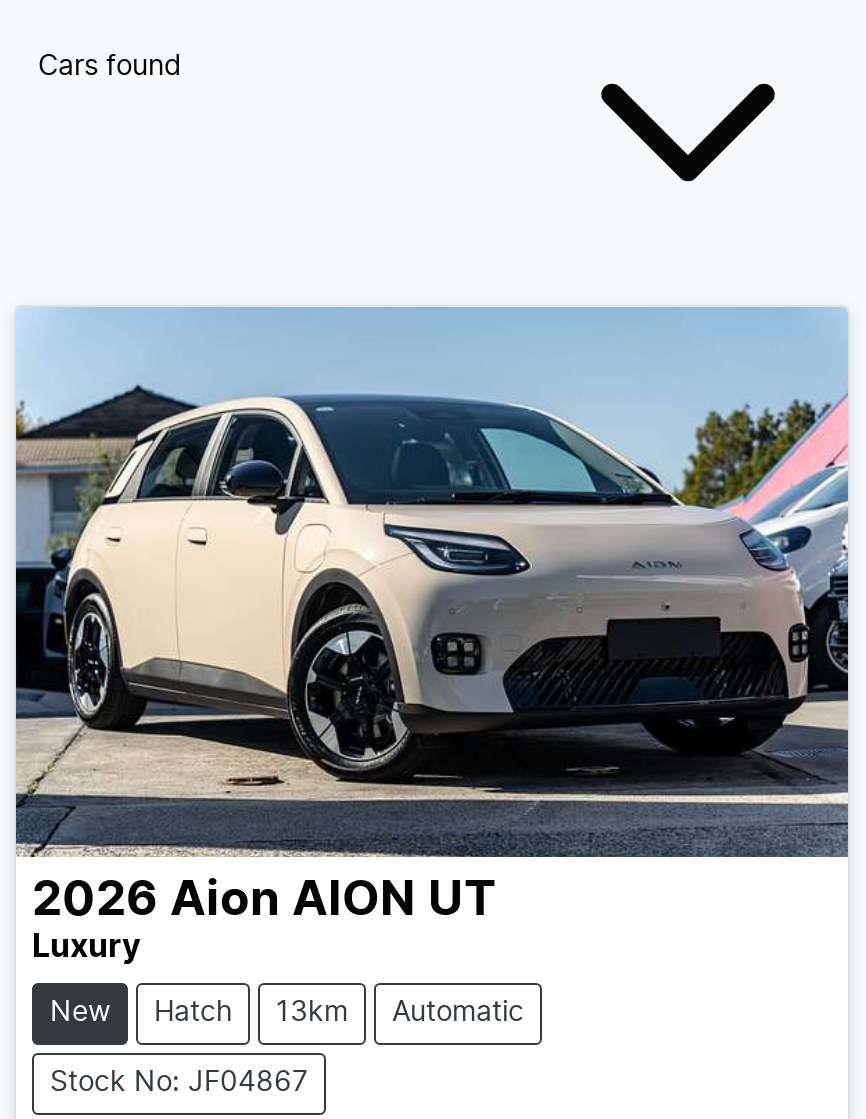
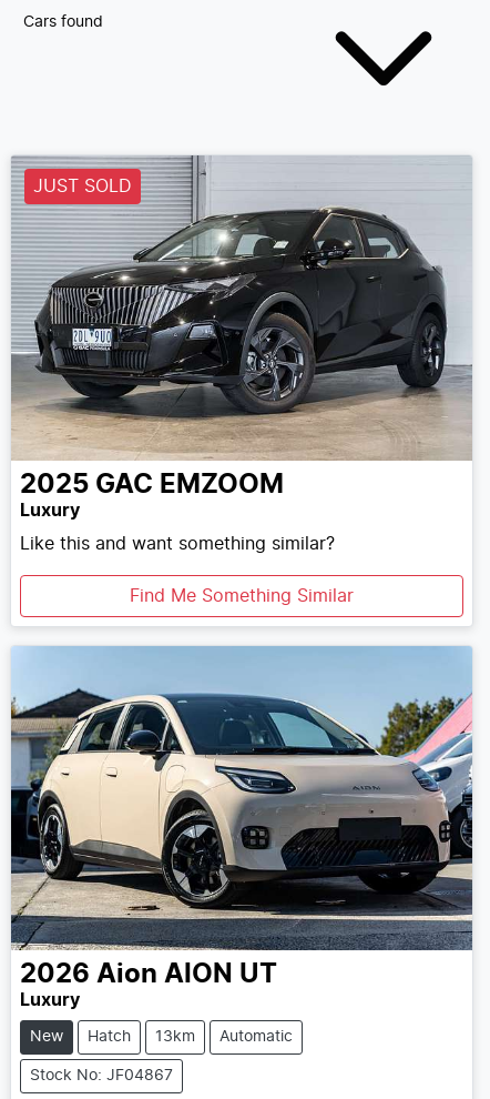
+ [image]
+ JUST SOLD

+ 2025 GAC EMZOOM
+ Luxury
+ Like this and want something similar?
+ Find Me Something Similar
